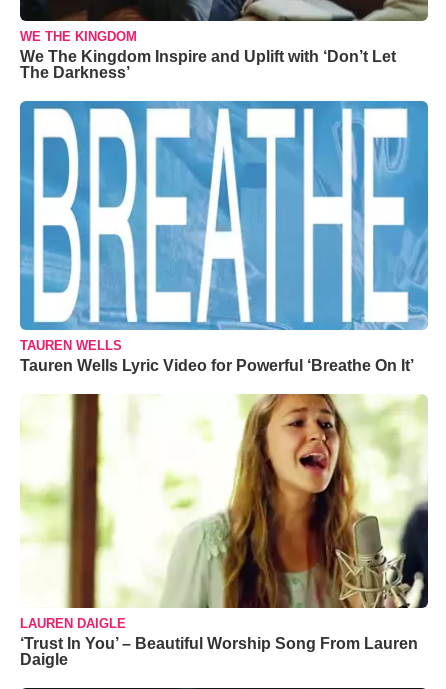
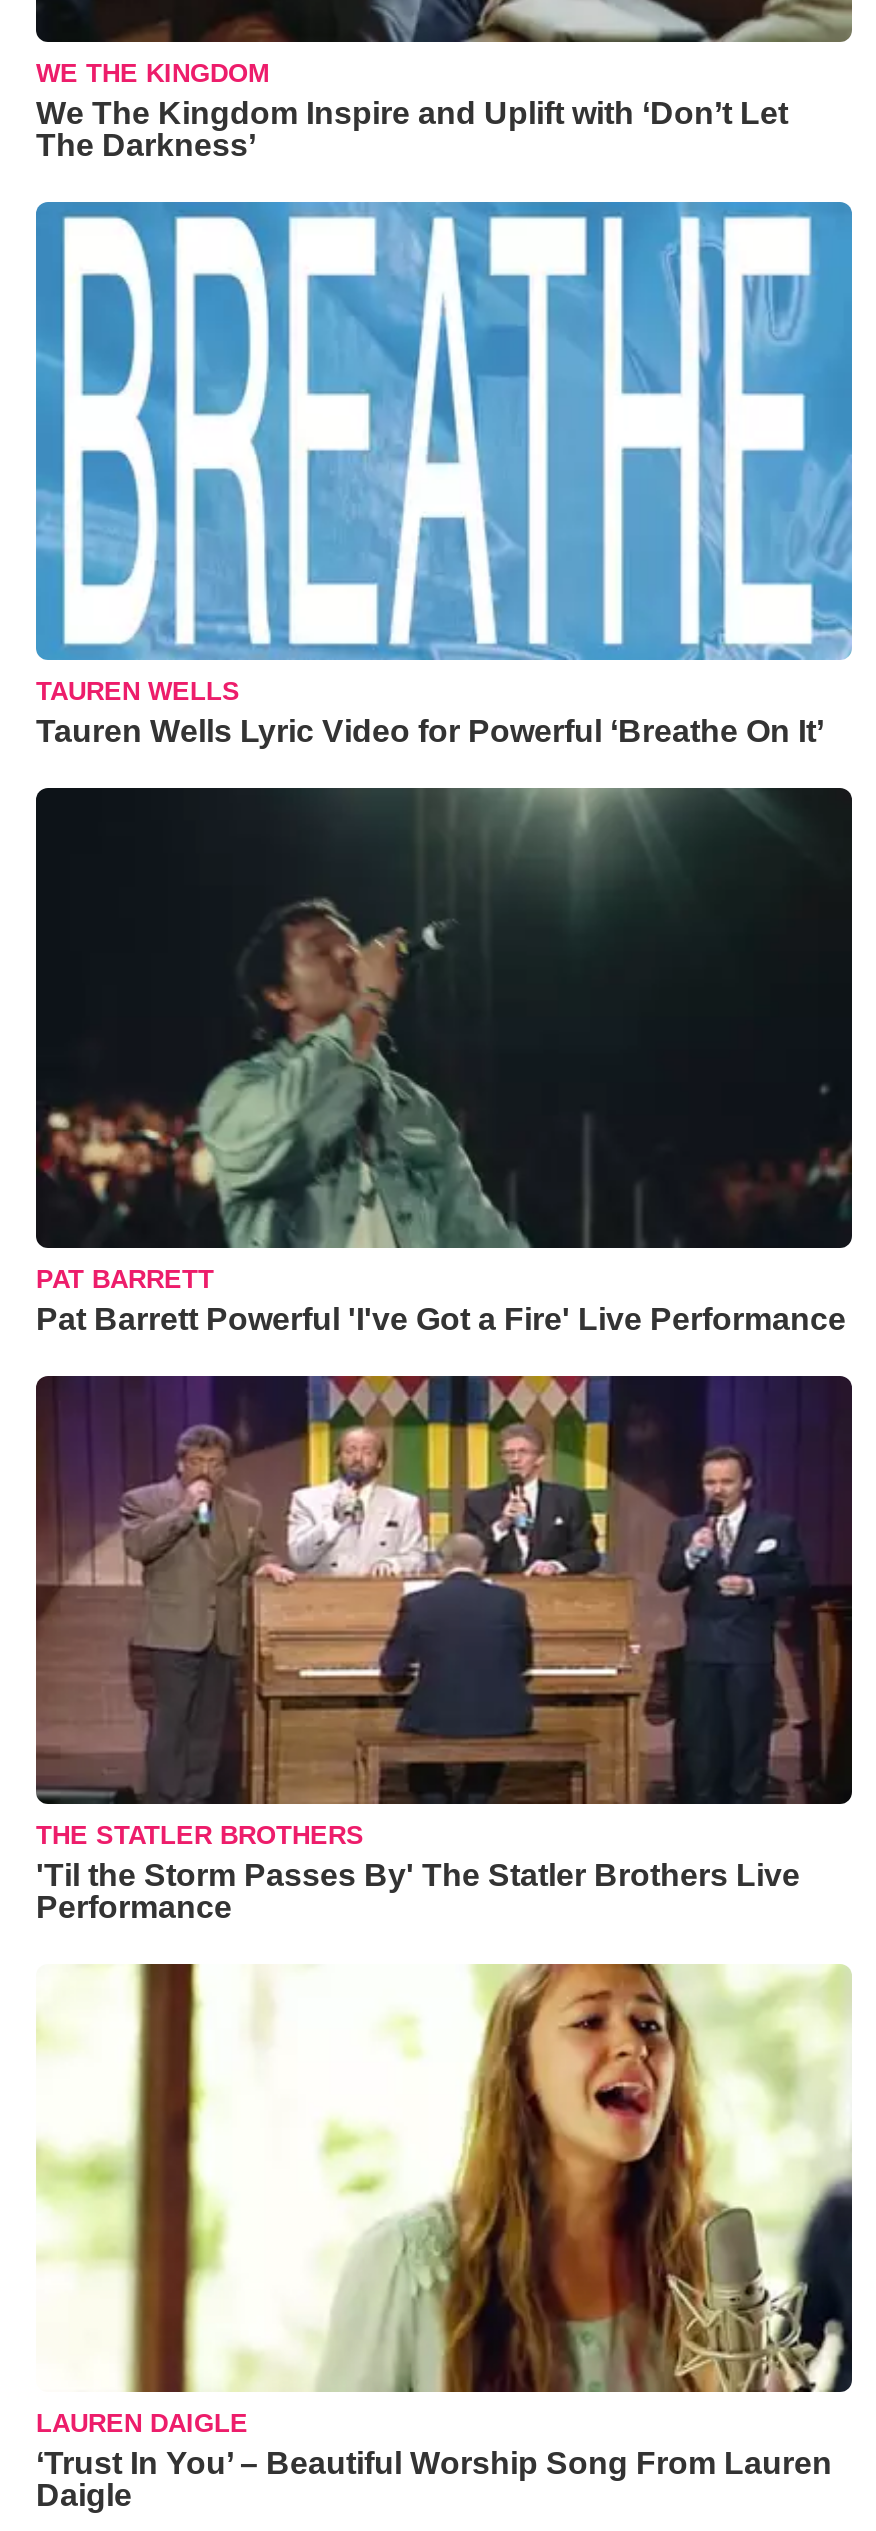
+ [image]
+ PAT BARRETT
+ Pat Barrett Powerful 'I've Got a Fire' Live Performance

+ [image]
+ THE STATLER BROTHERS
+ 'Til the Storm Passes By' The Statler Brothers Live
+ Performance
